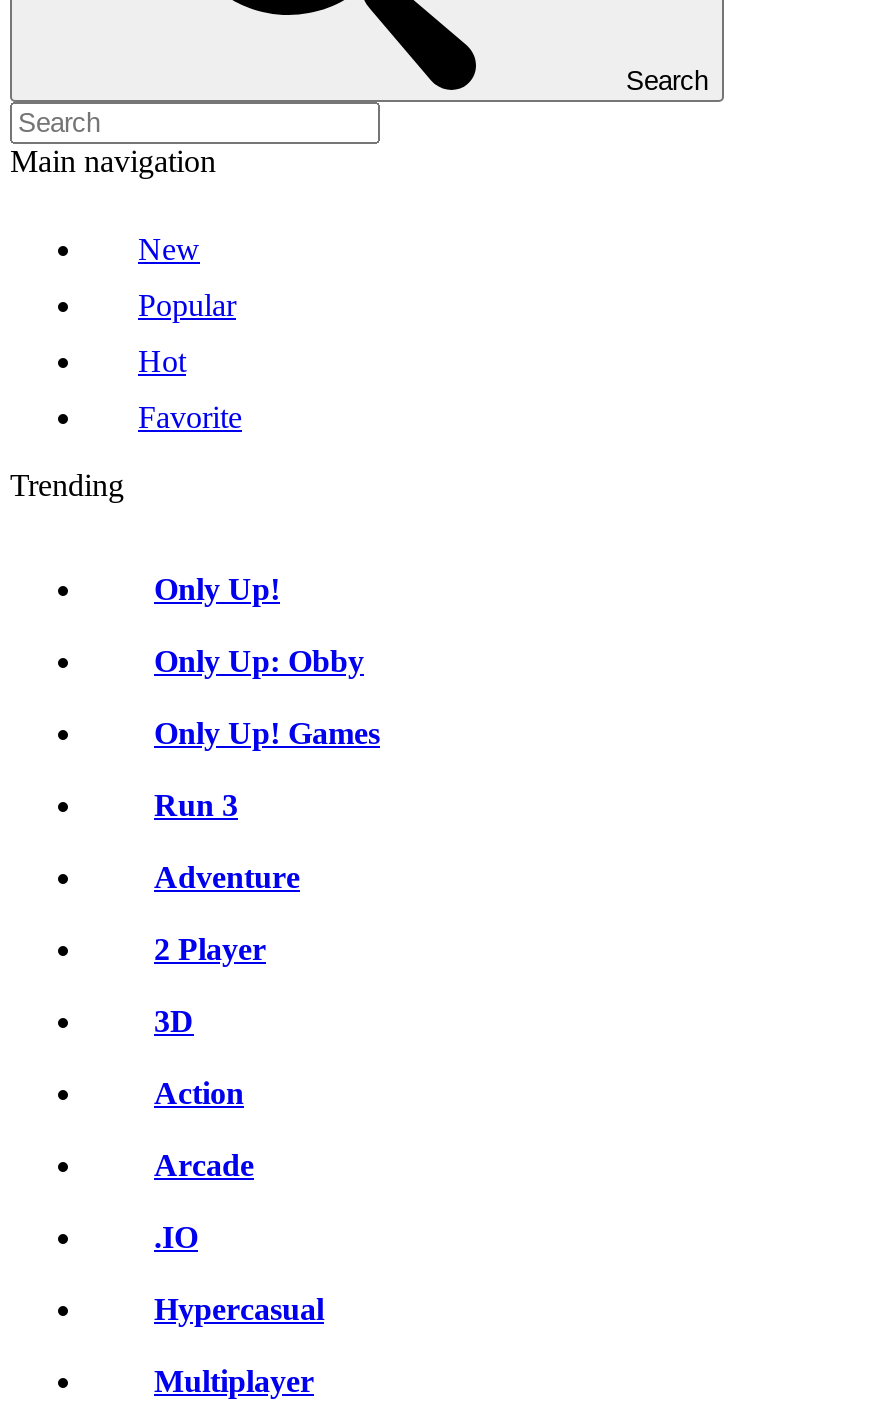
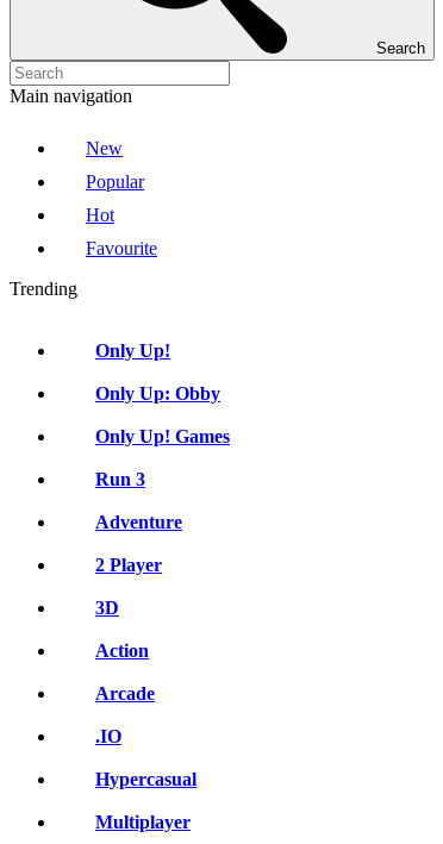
- Favorite
+ Favourite
